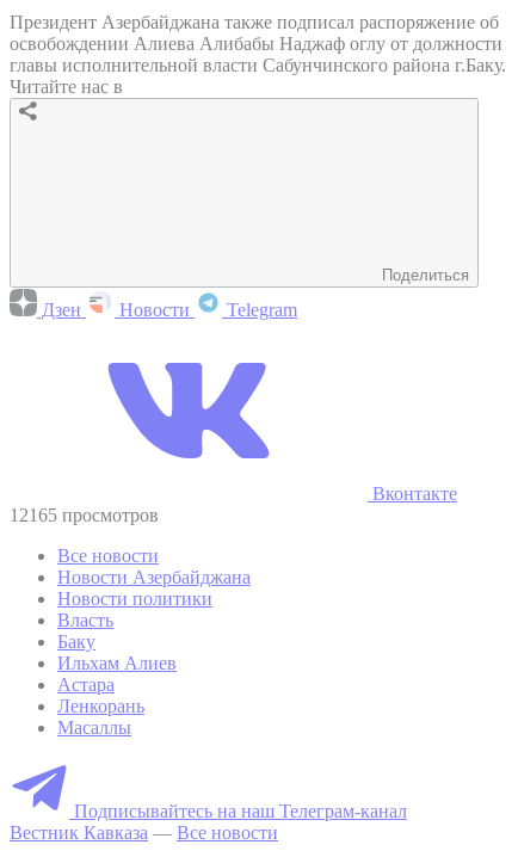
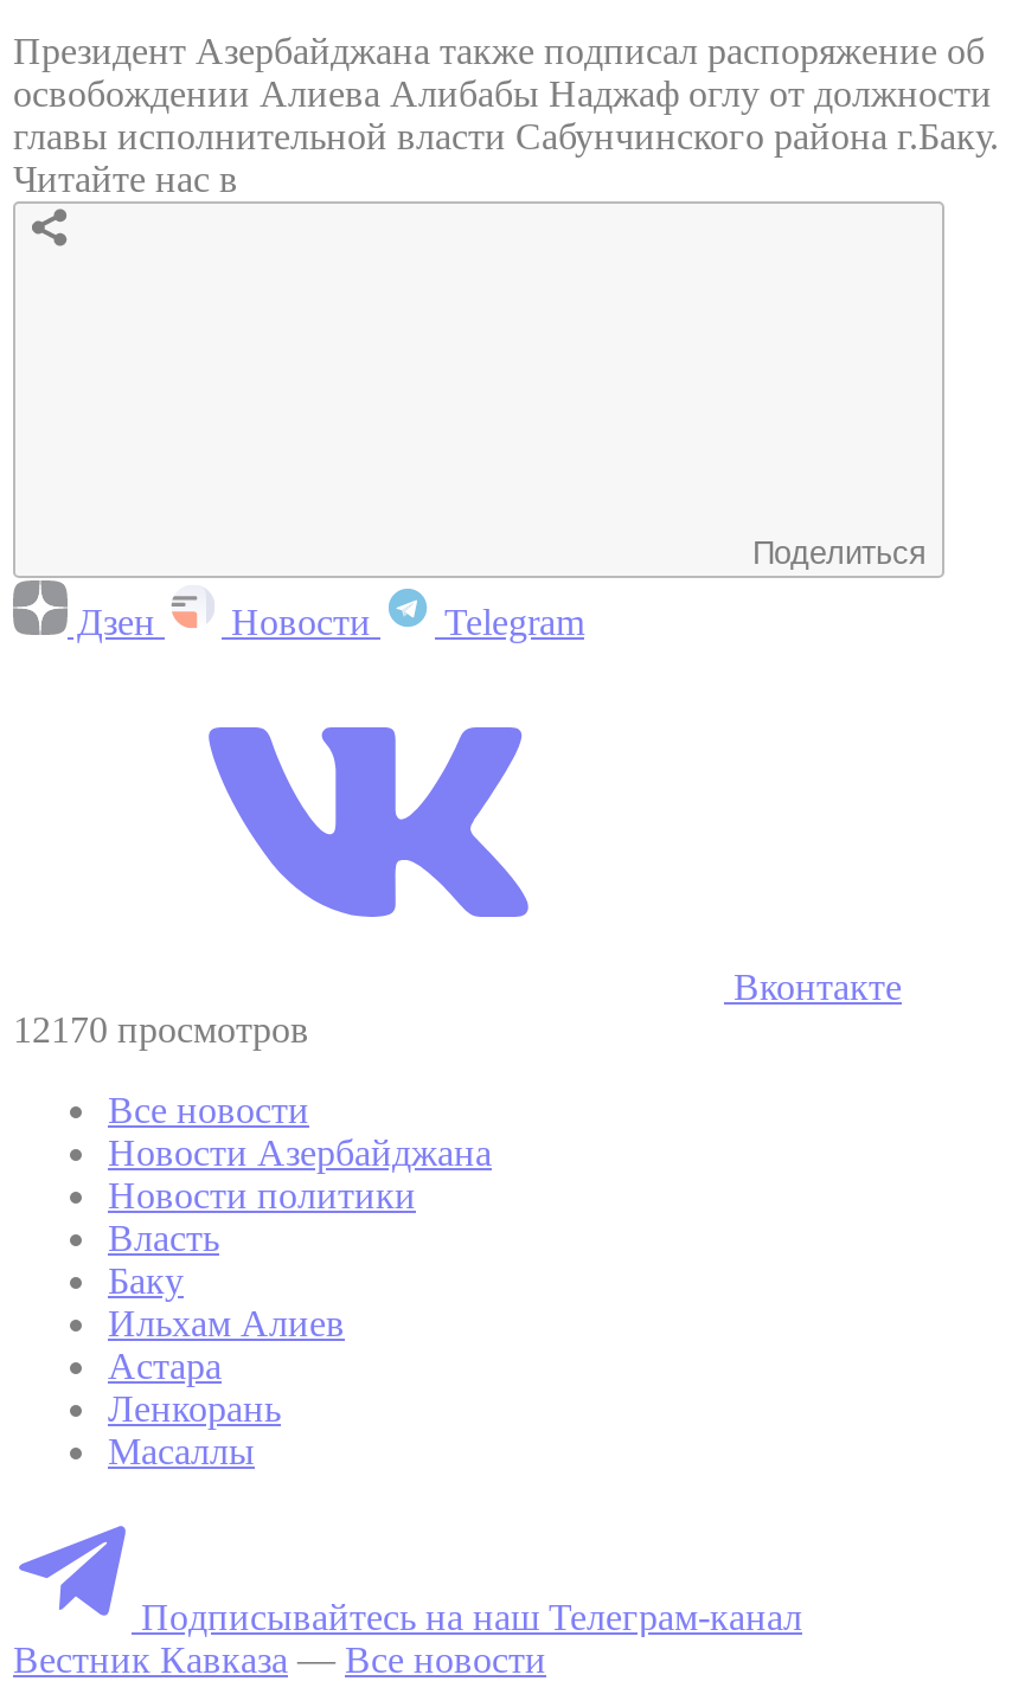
- 12165 просмотров
+ 12170 просмотров
